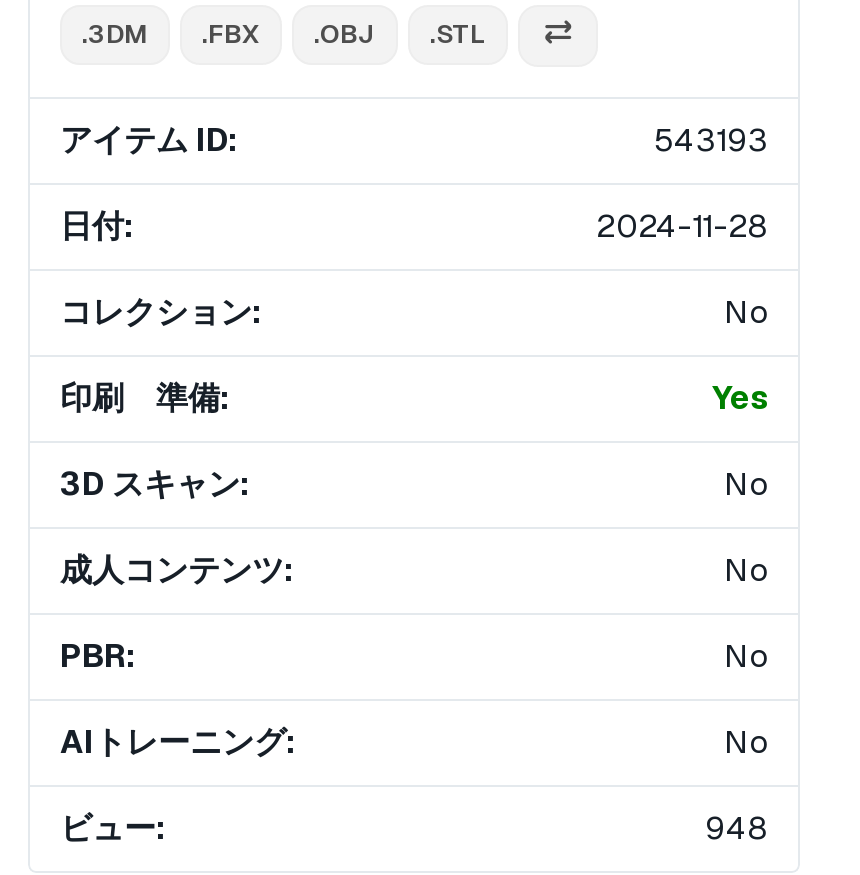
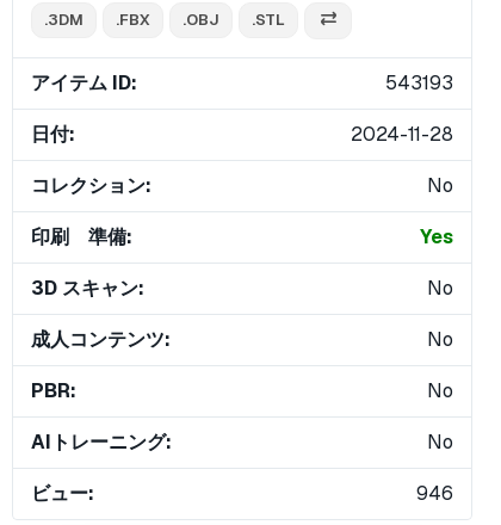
- 948
+ 946
